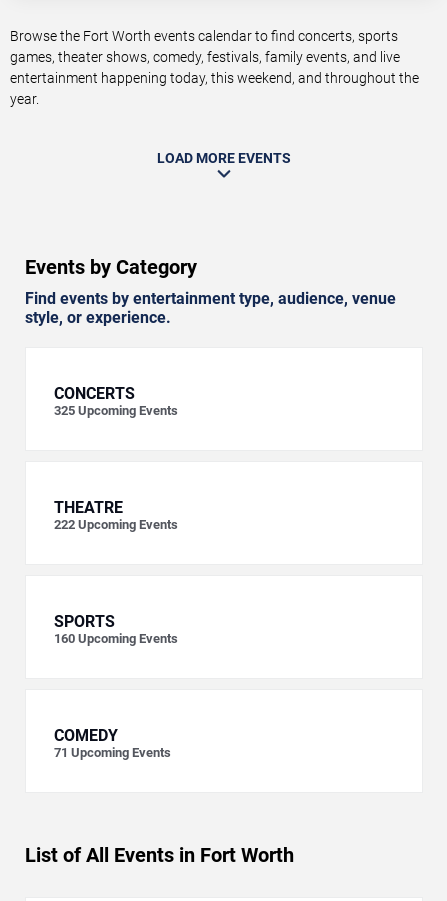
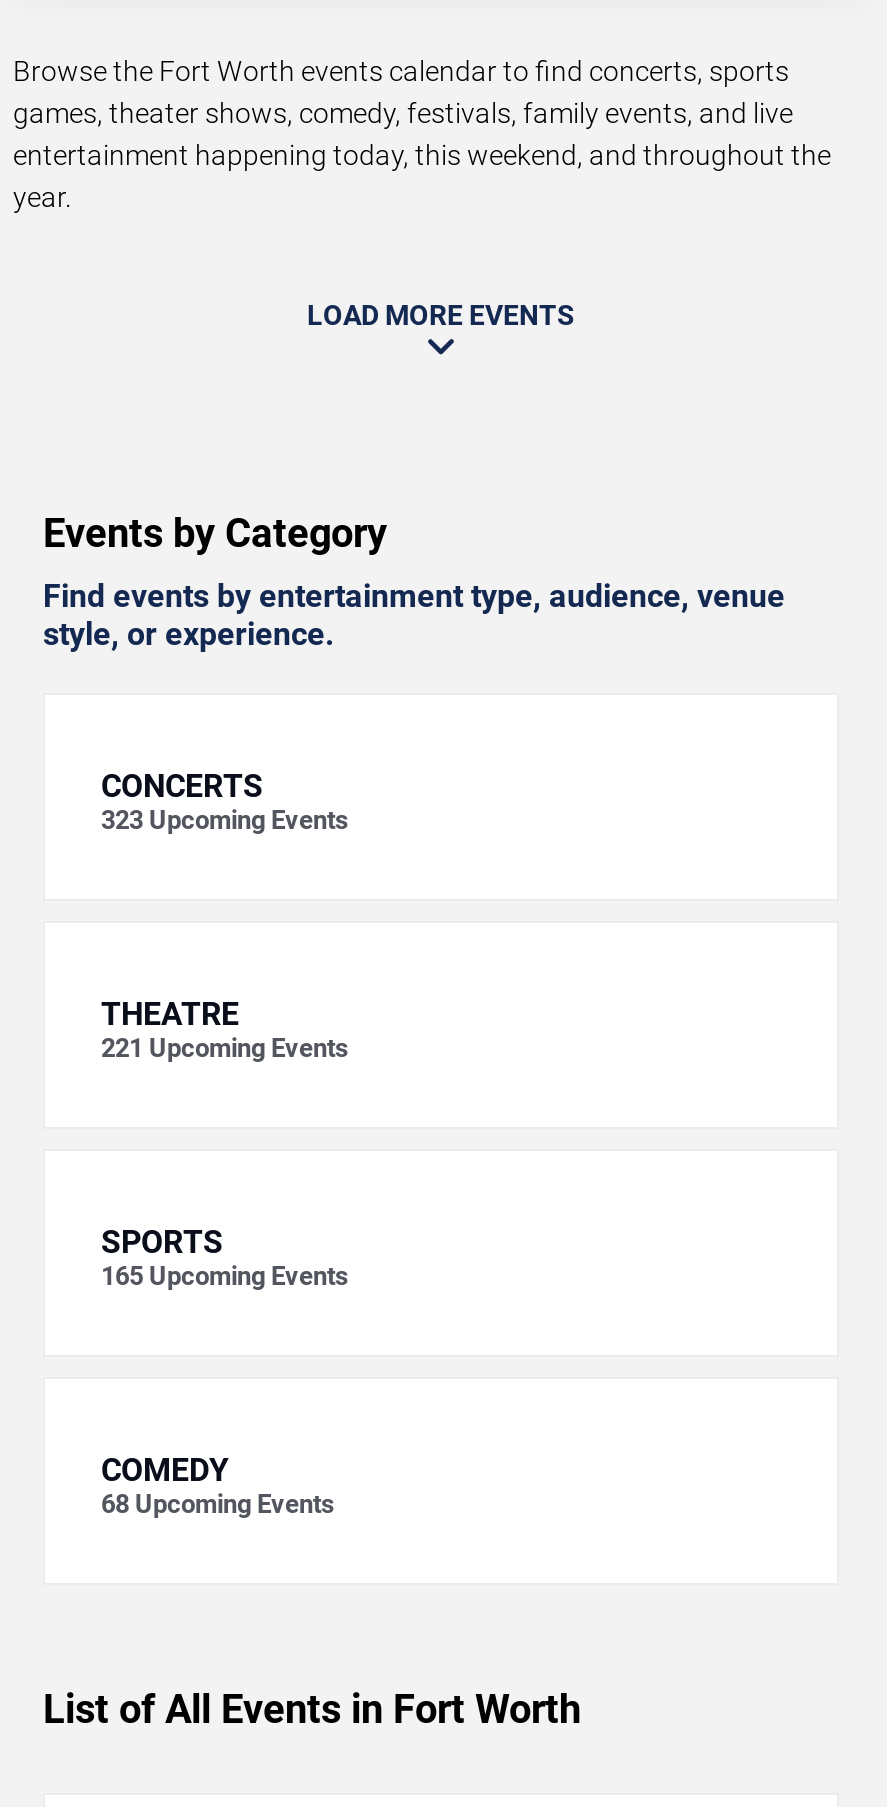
- 325 Upcoming Events
+ 323 Upcoming Events

- 222 Upcoming Events
+ 221 Upcoming Events

- 160 Upcoming Events
+ 165 Upcoming Events

- 71 Upcoming Events
+ 68 Upcoming Events
